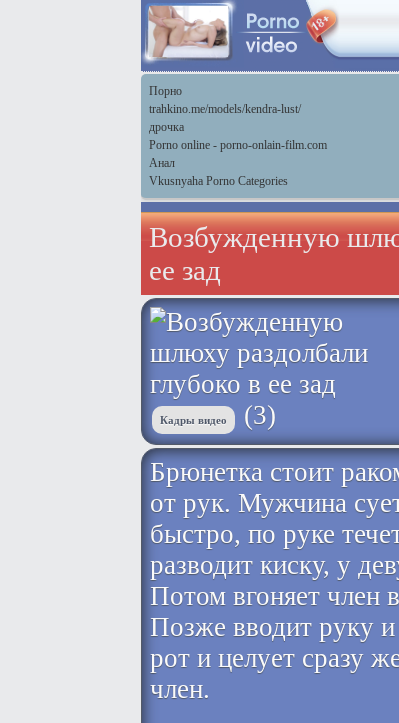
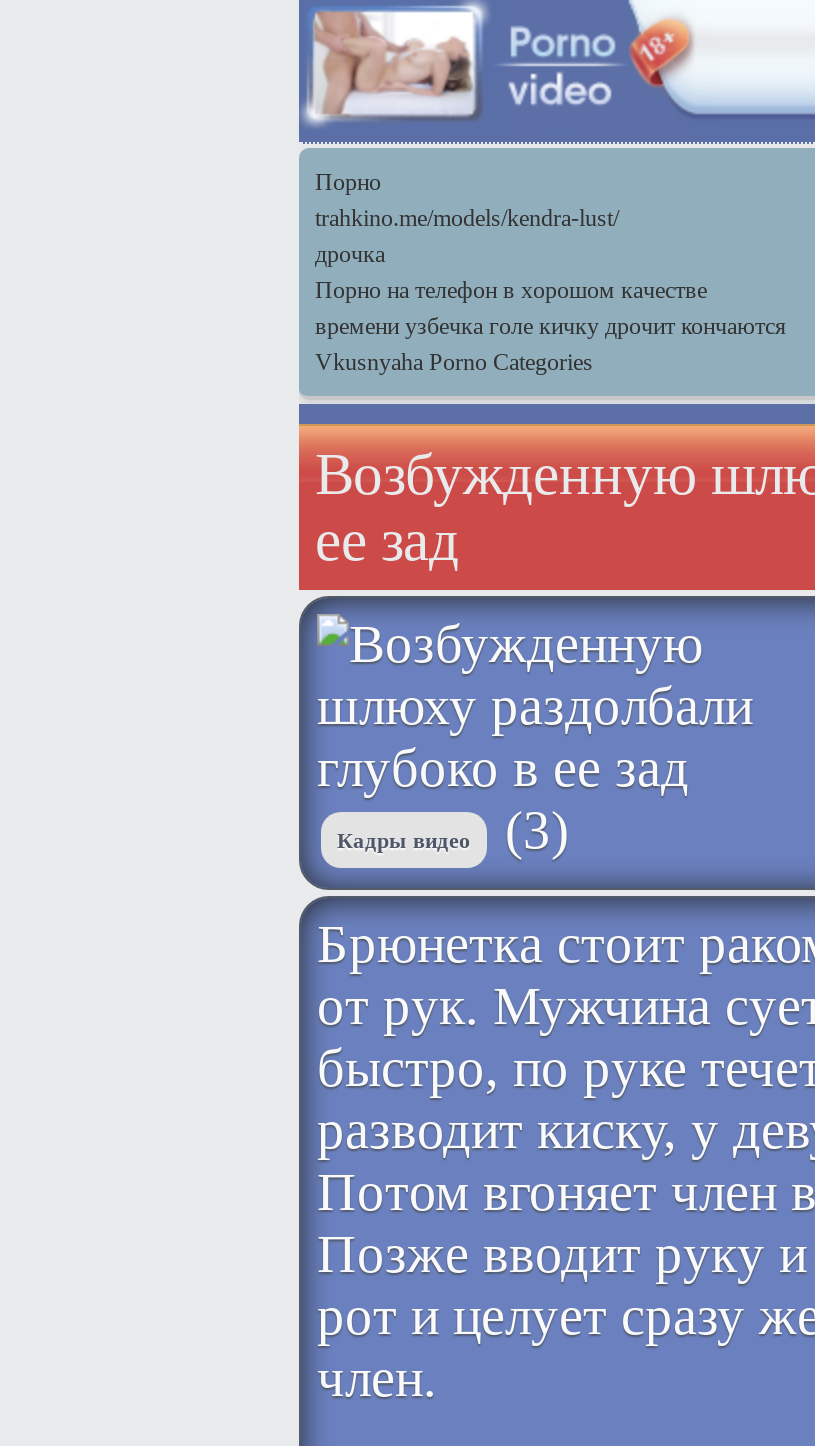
- Porno online - porno-onlain-film.com
- Анал
+ Порно на телефон в хорошом качестве
+ времени узбечка голе кичку дрочит кончаются
